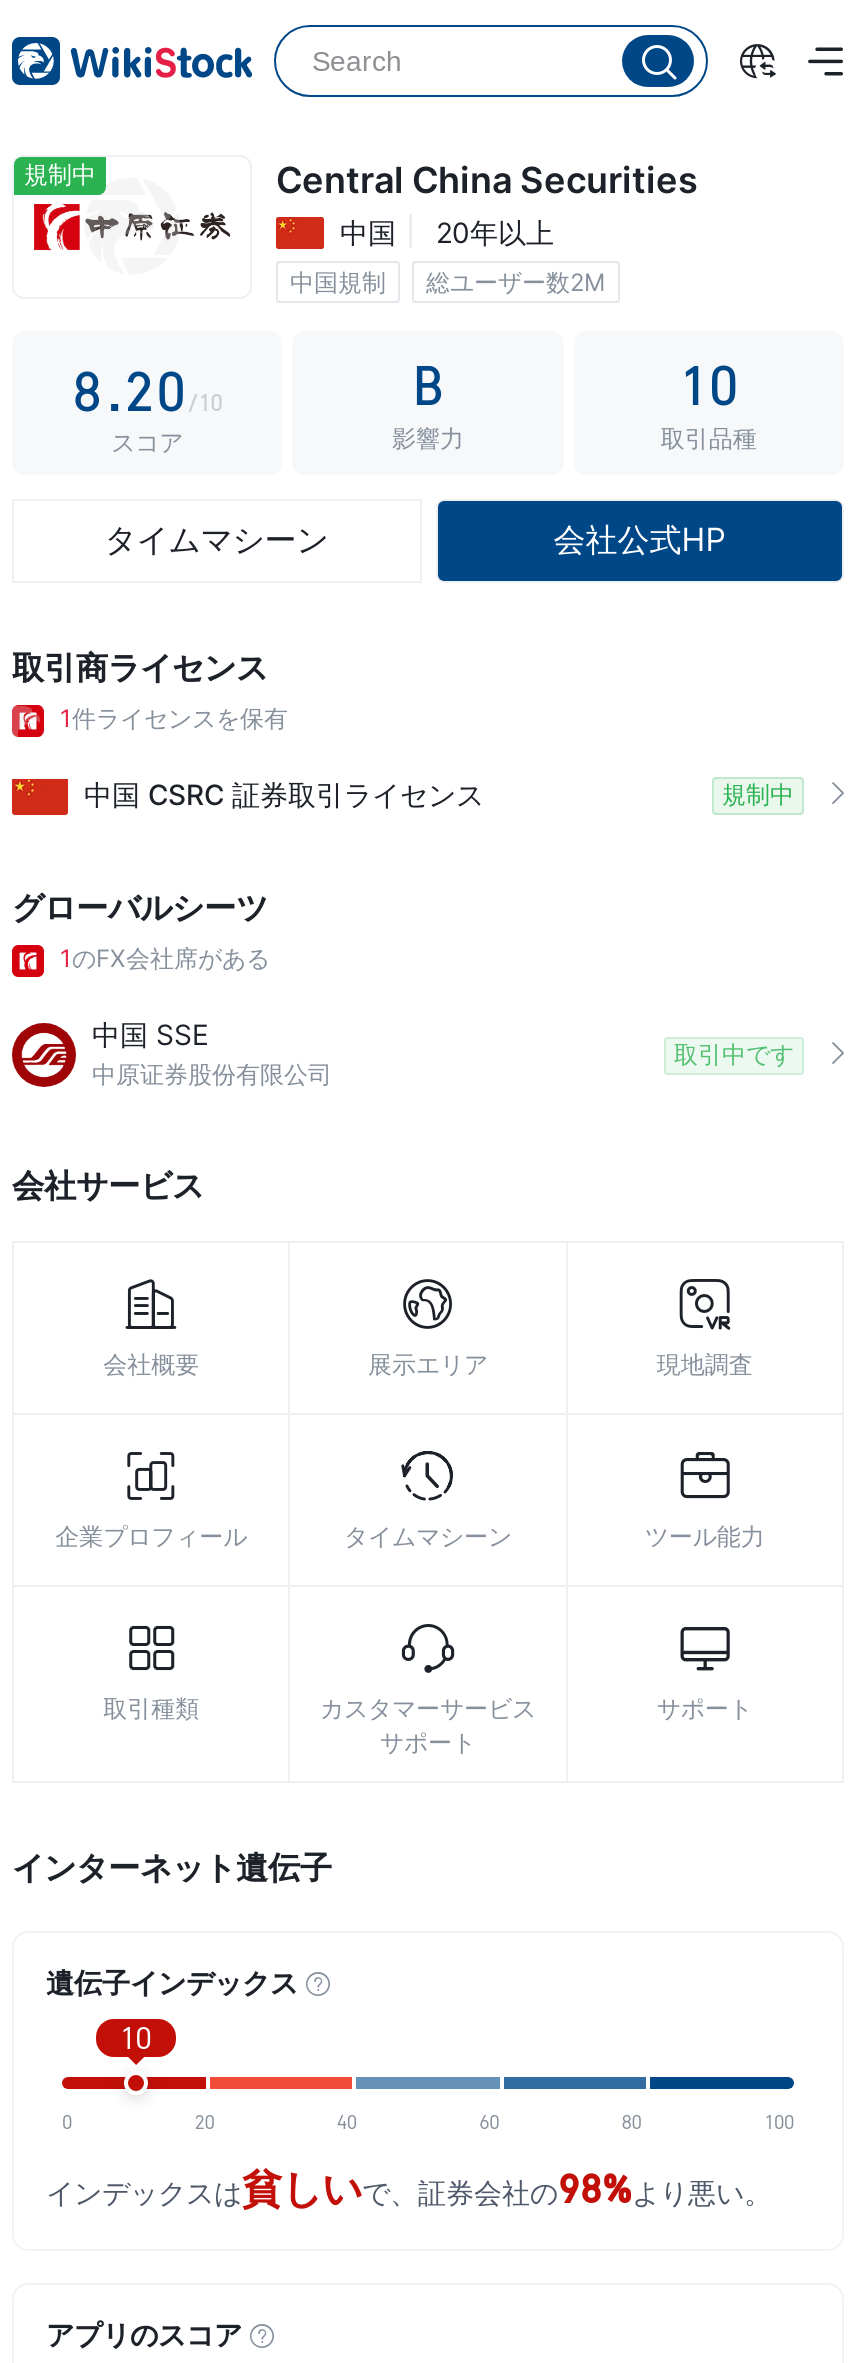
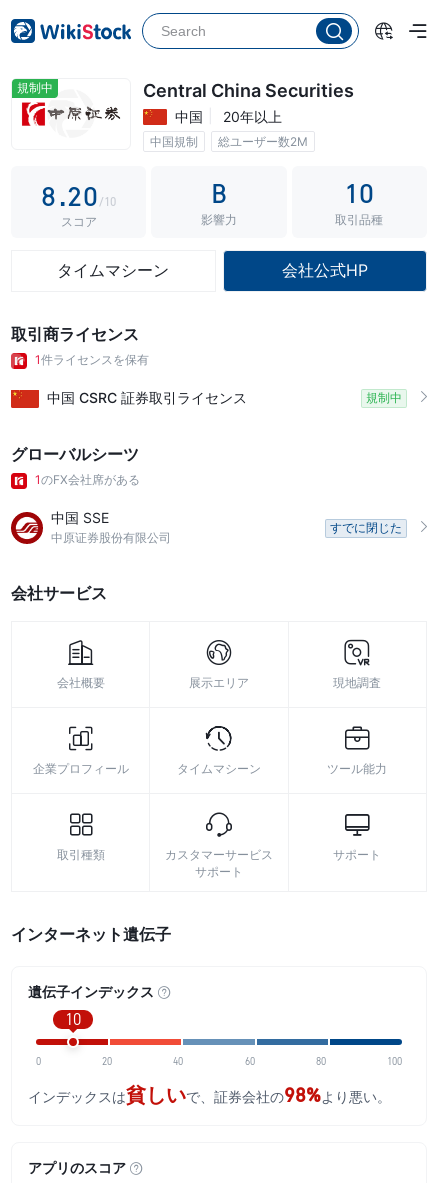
- 取引中です
+ すでに閉じた
